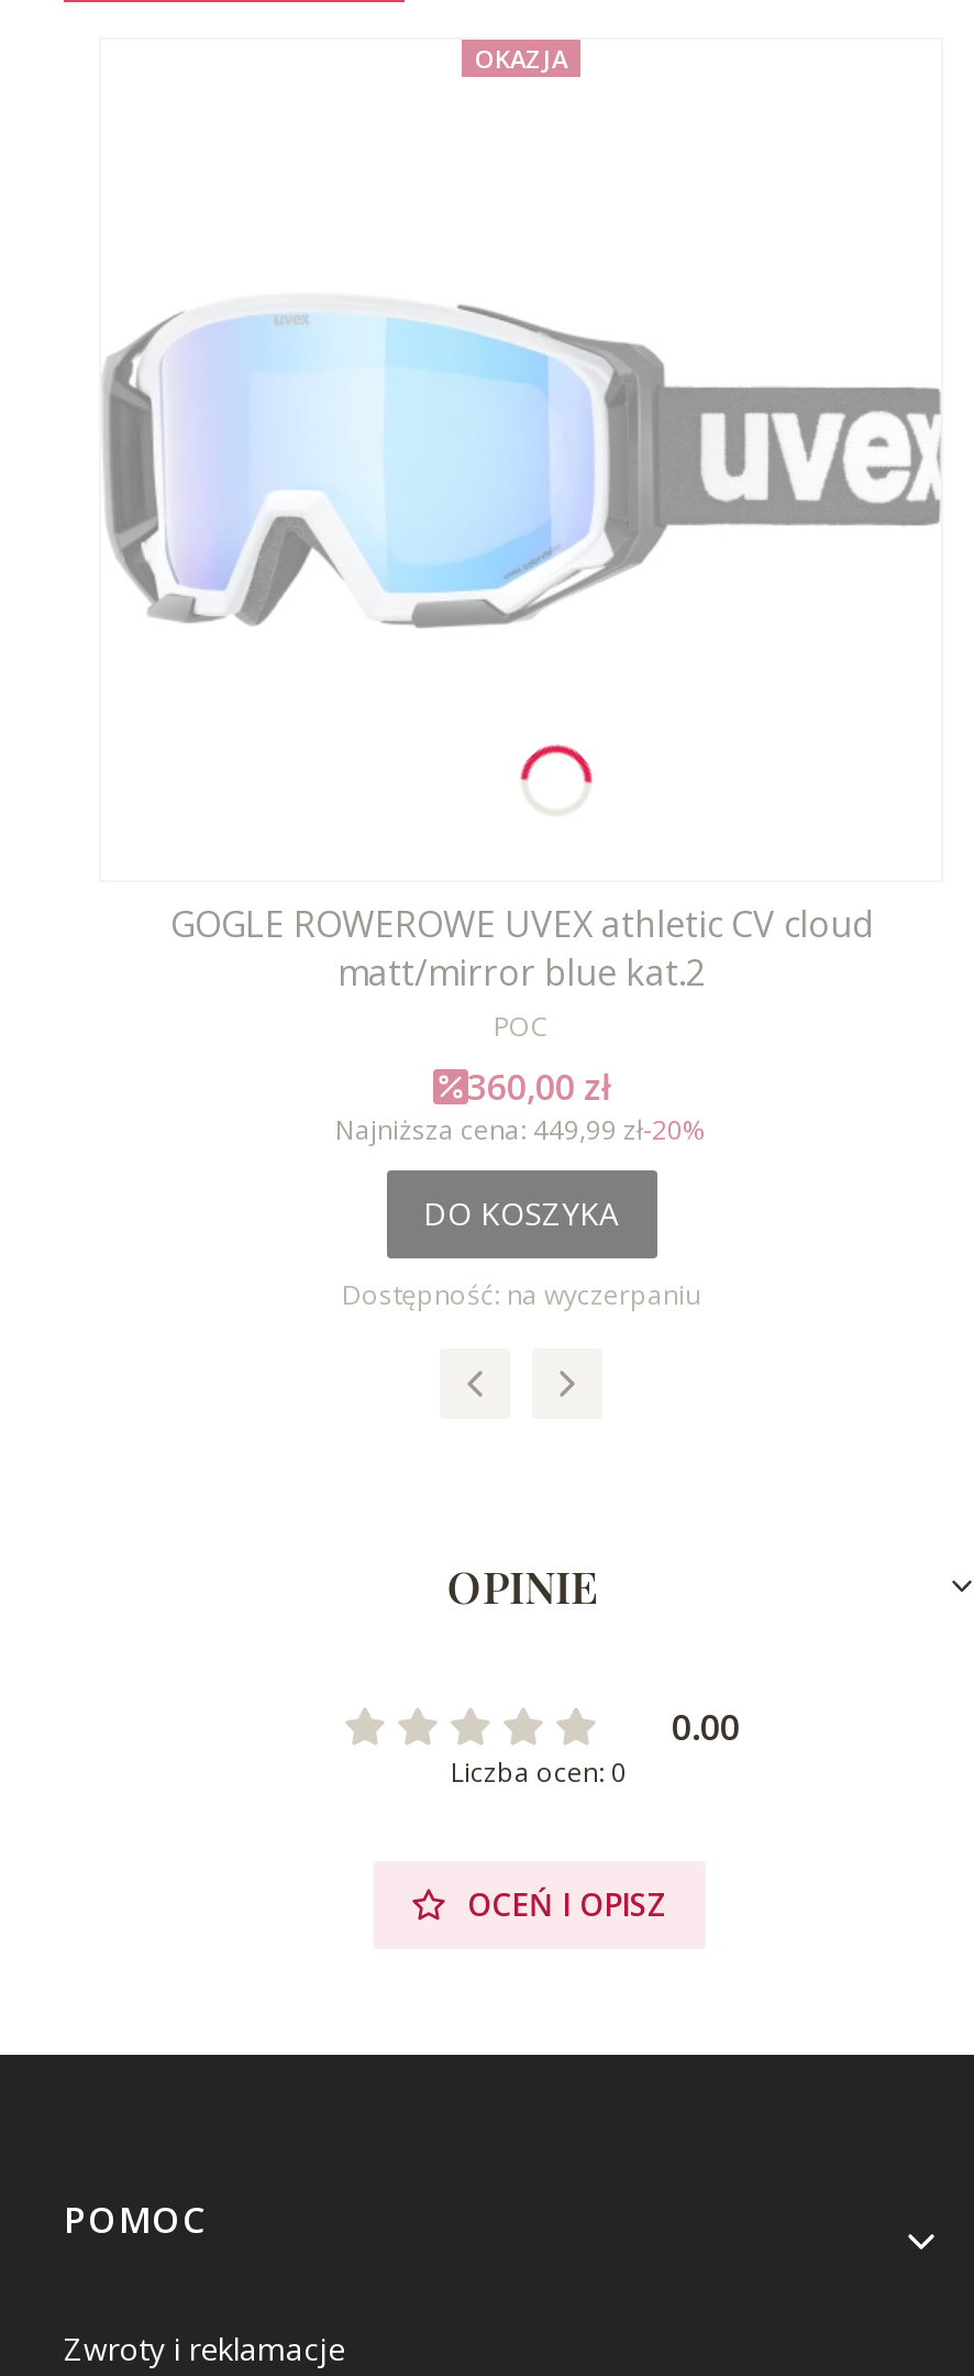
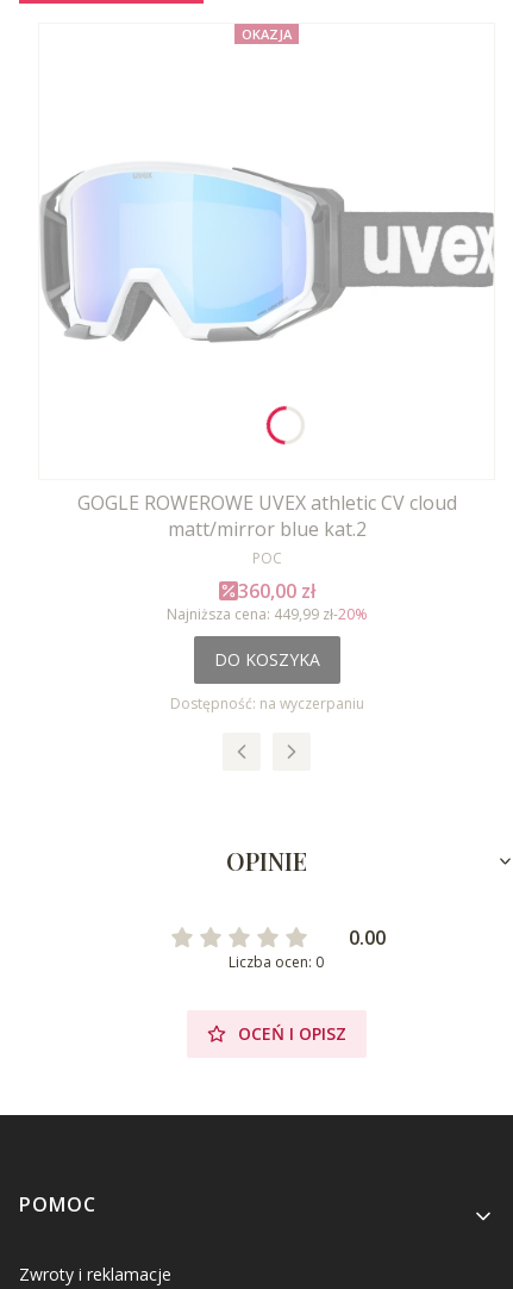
- [image]
+ [image]
